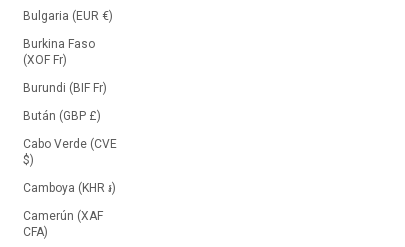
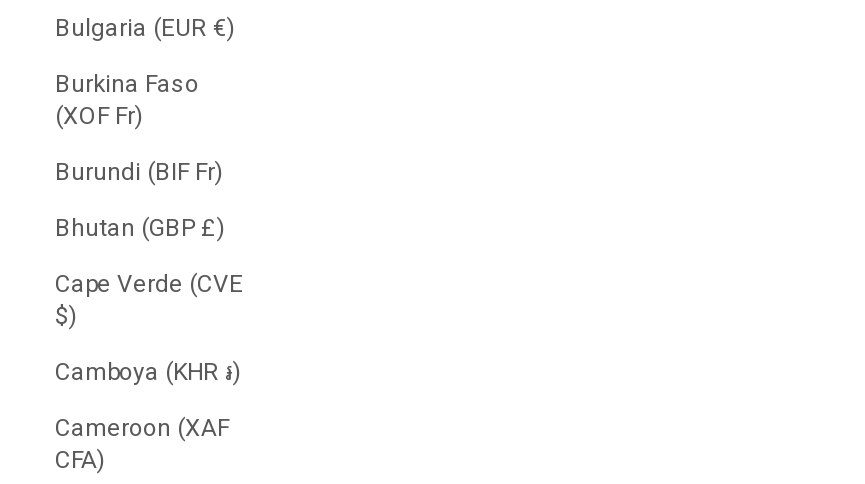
- Bután (GBP £)
+ Bhutan (GBP £)

- Cabo Verde (CVE
+ Cape Verde (CVE

- Camerún (XAF
+ Cameroon (XAF
